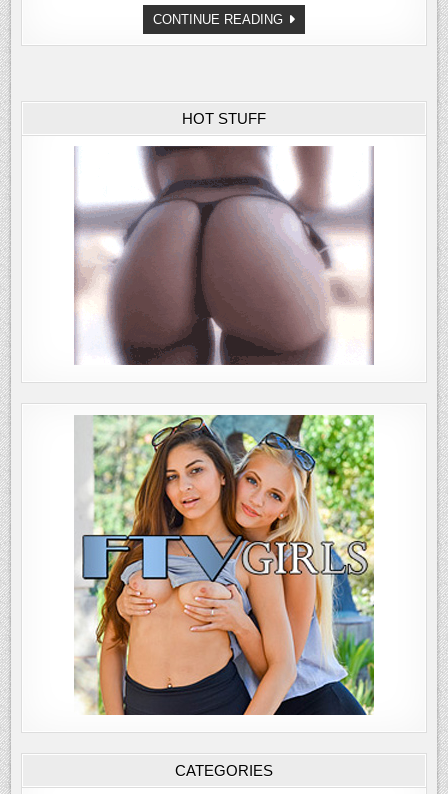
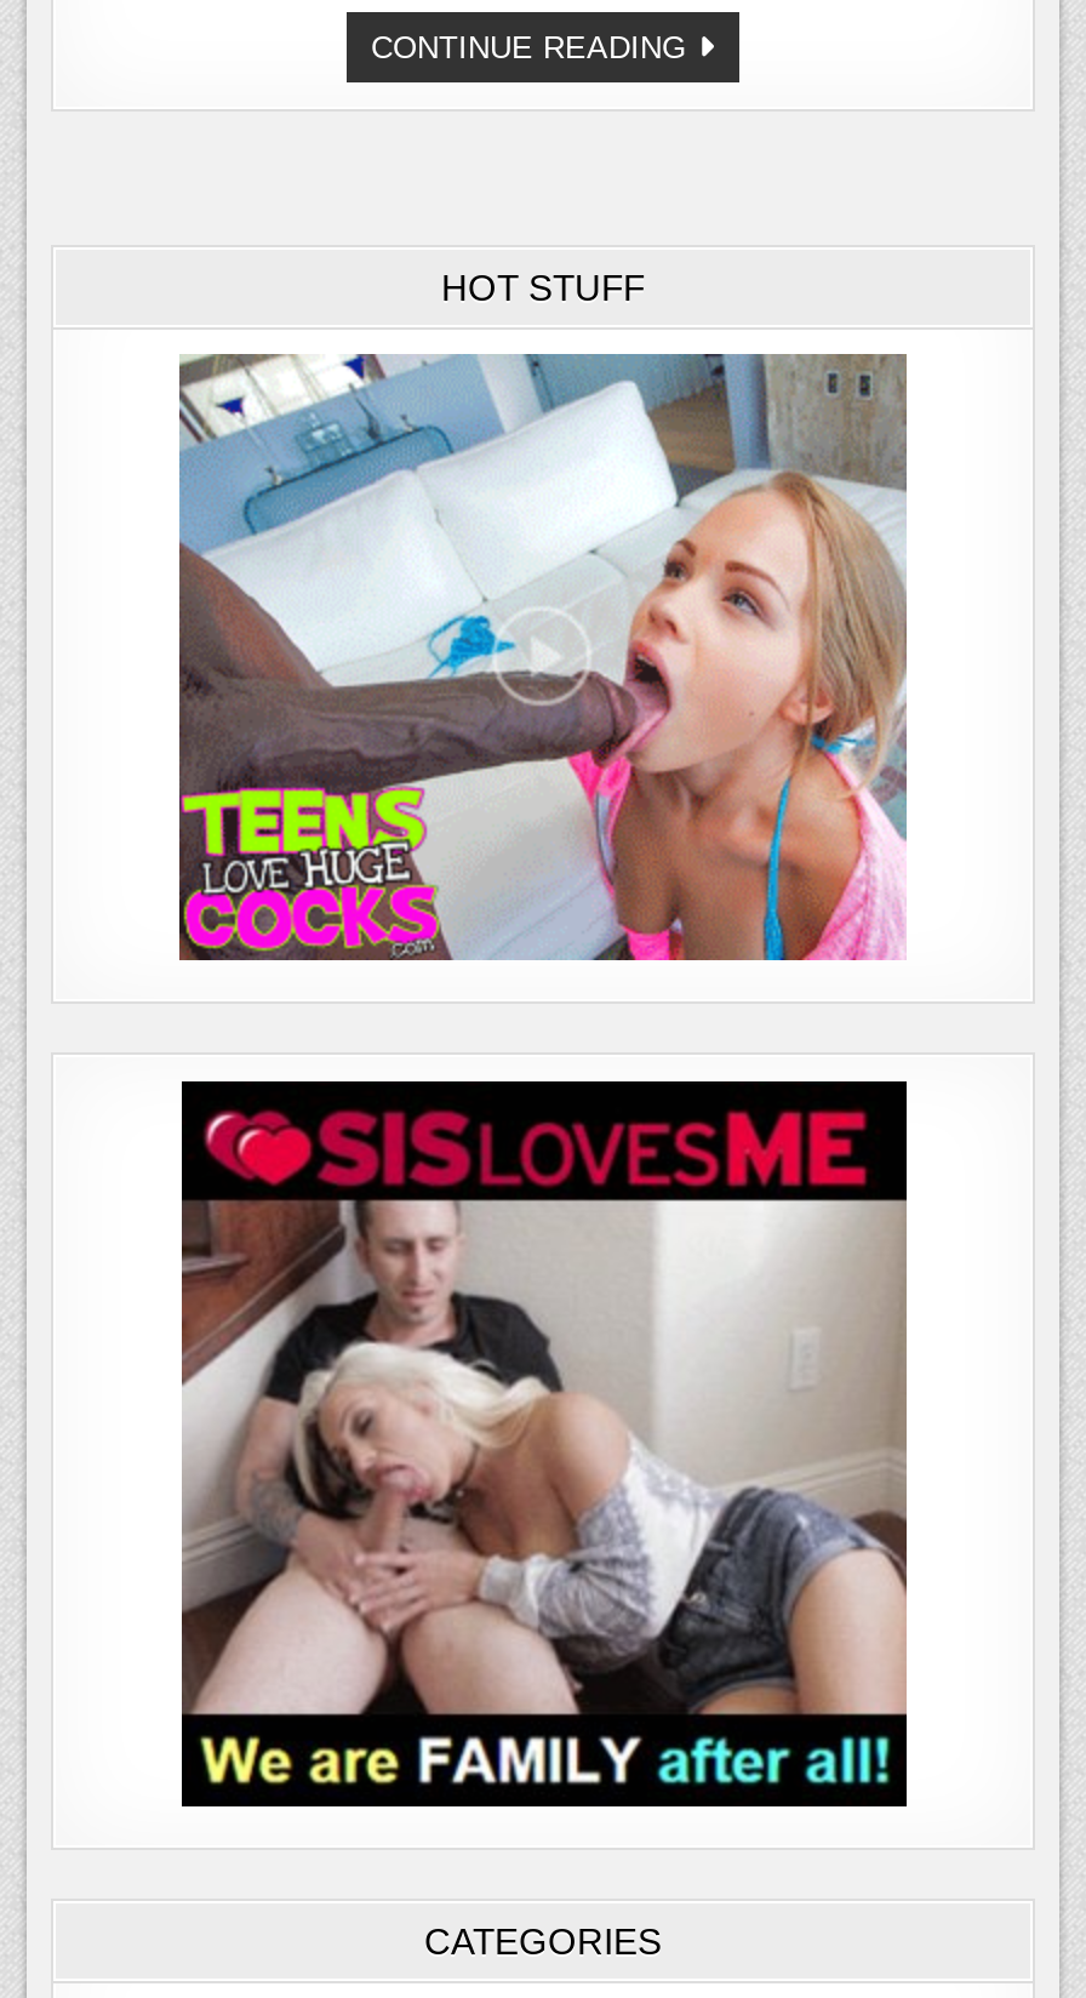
- [image]
+ [image]

- [image]
+ [image]
